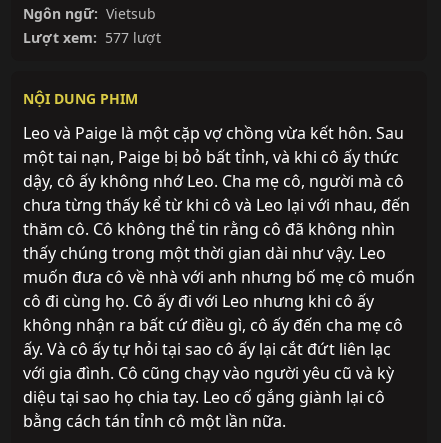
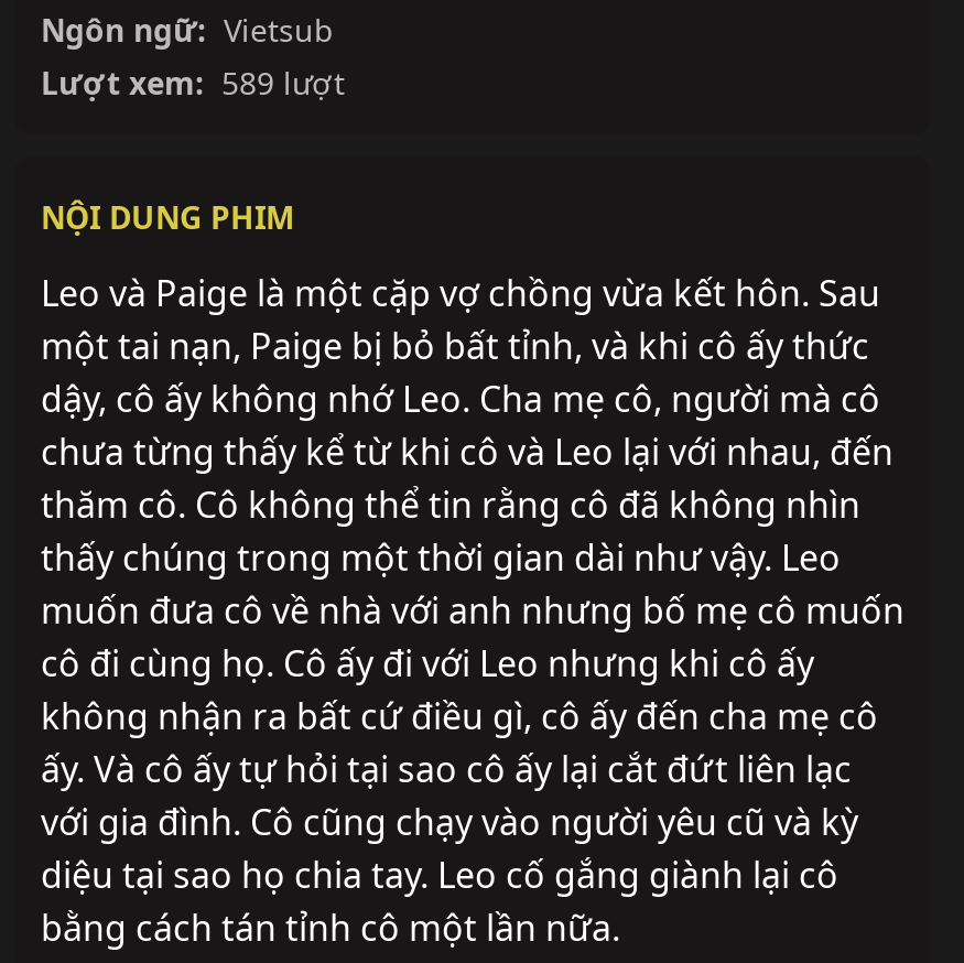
- Lượt xem: 577 lượt
+ Lượt xem: 589 lượt
